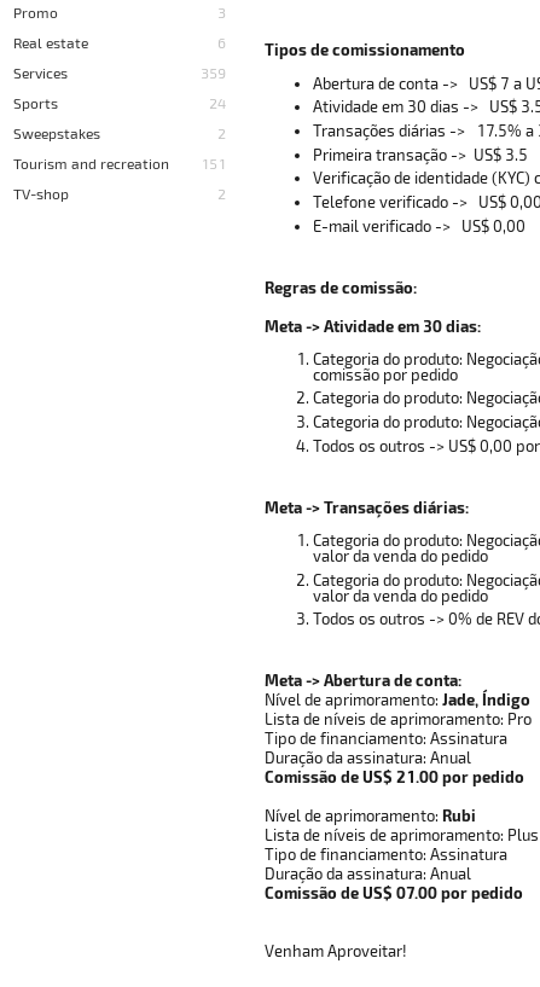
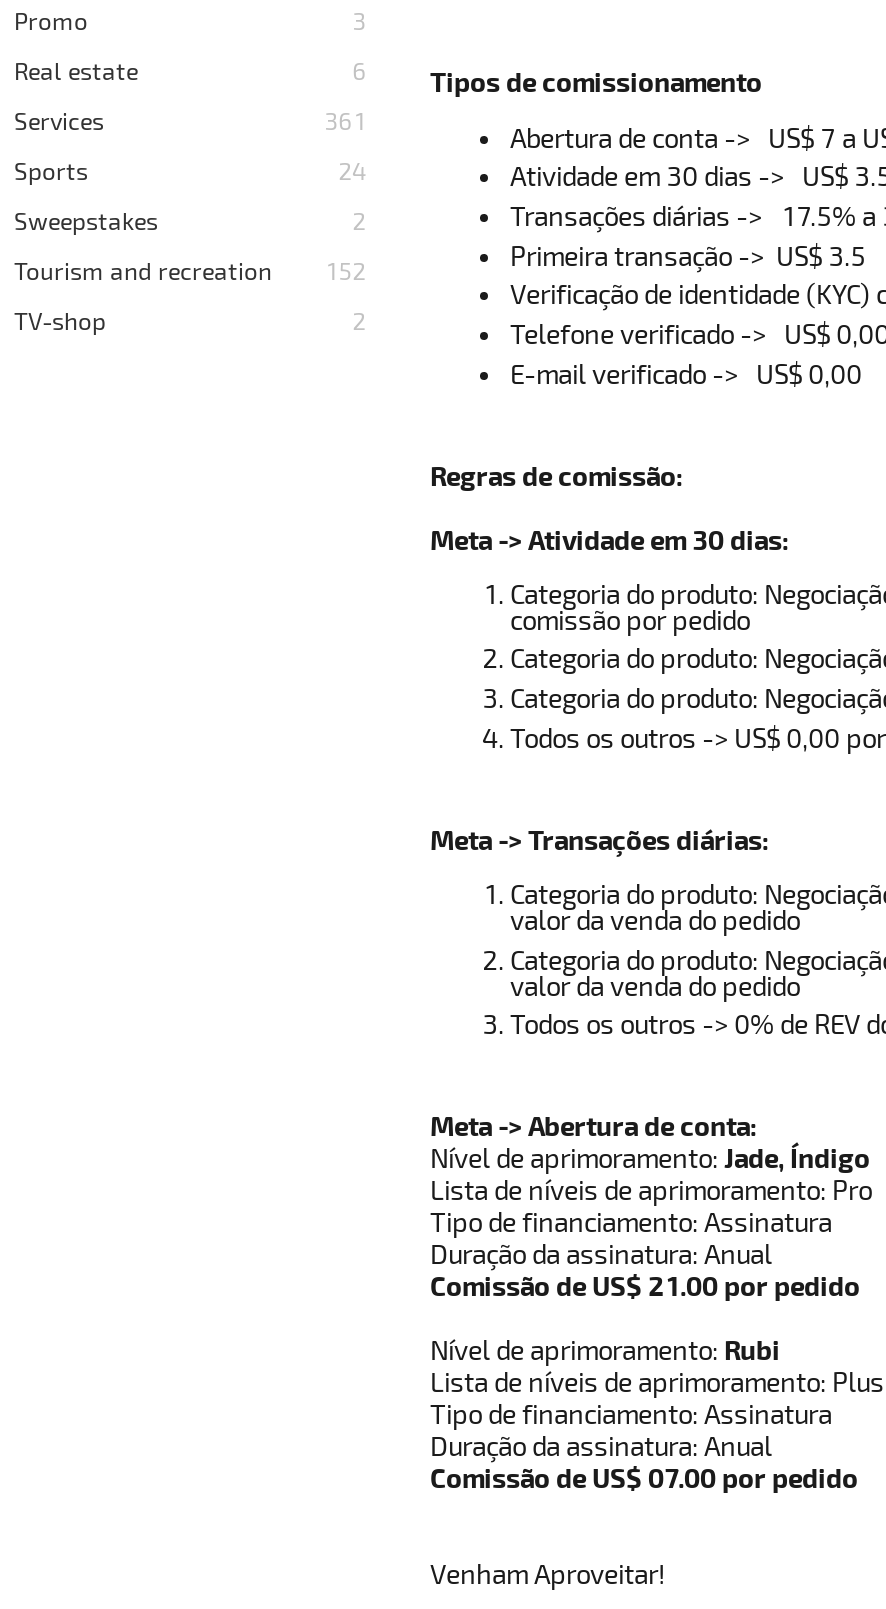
- 359
+ 361

- Tourism and recreation 151
+ Tourism and recreation 152
